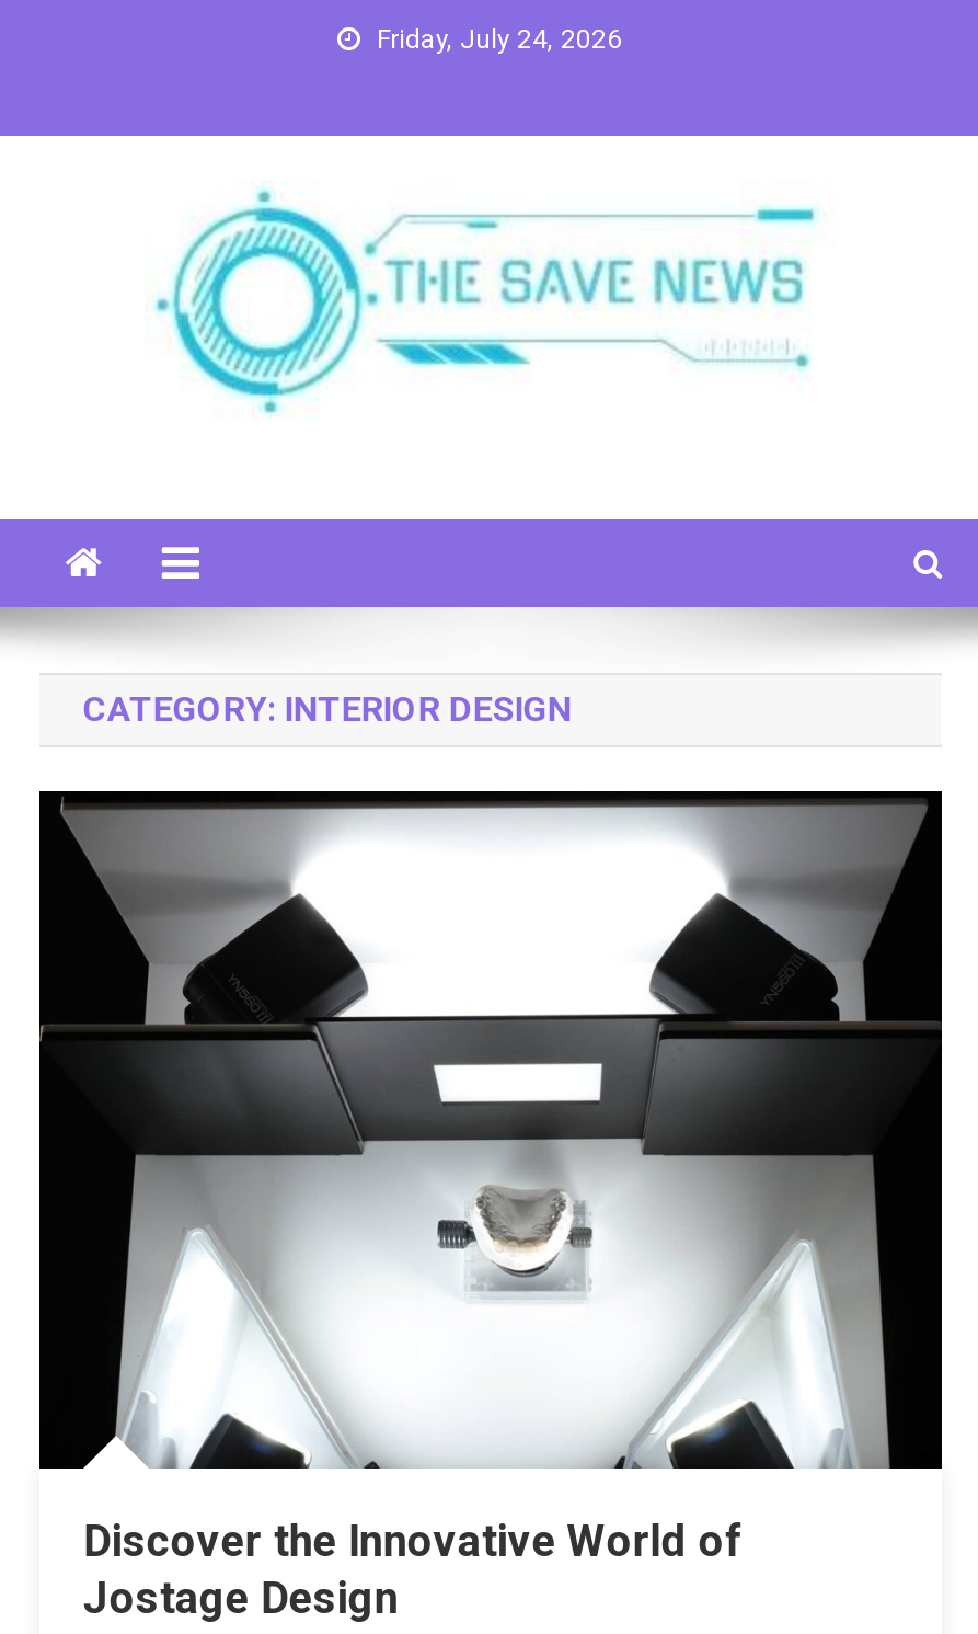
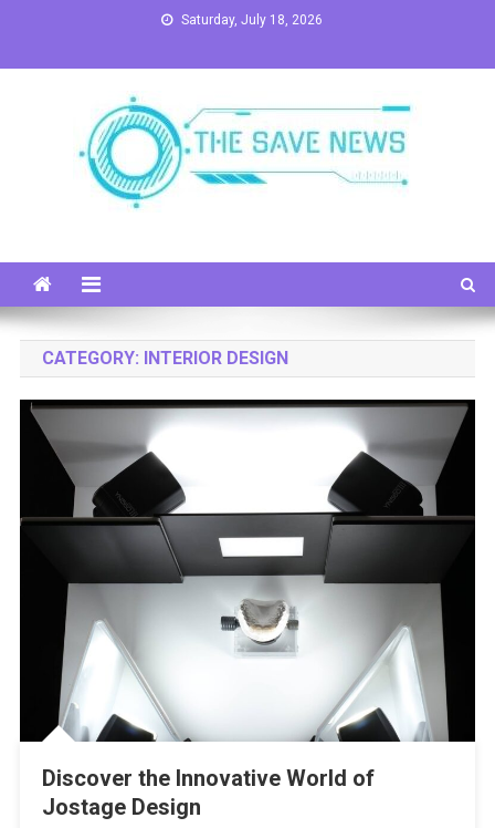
- Friday, July 24, 2026
+ Saturday, July 18, 2026
